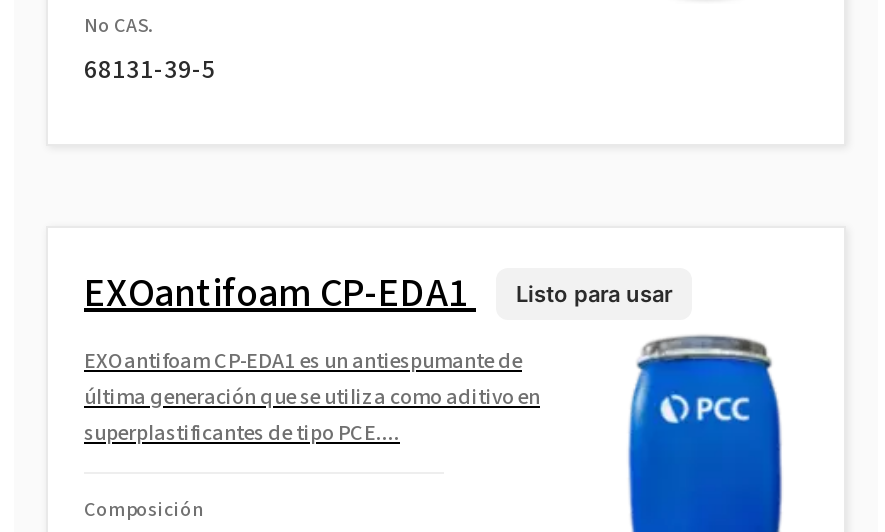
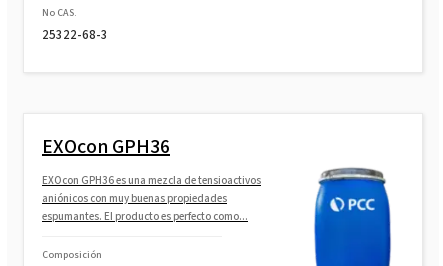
- 68131-39-5
+ 25322-68-3

- EXOantifoam CP-EDA1
- Listo para usar
+ EXOcon GPH36

- EXOantifoam CP-EDA1 es un antiespumante de
- última generación que se utiliza como aditivo en
- superplastificantes de tipo PCE....
+ EXOcon GPH36 es una mezcla de tensioactivos
+ aniónicos con muy buenas propiedades
+ espumantes. El producto es perfecto como...
